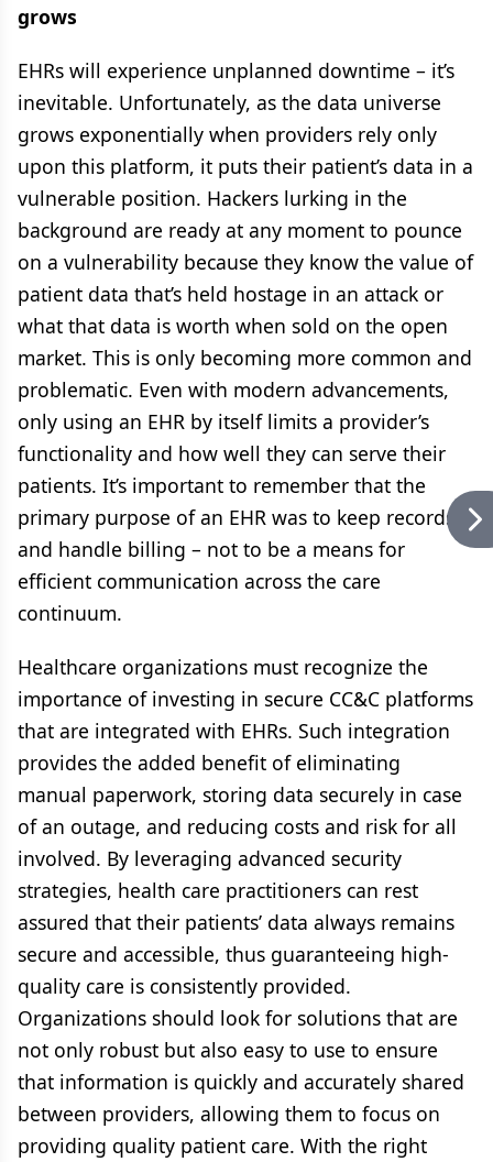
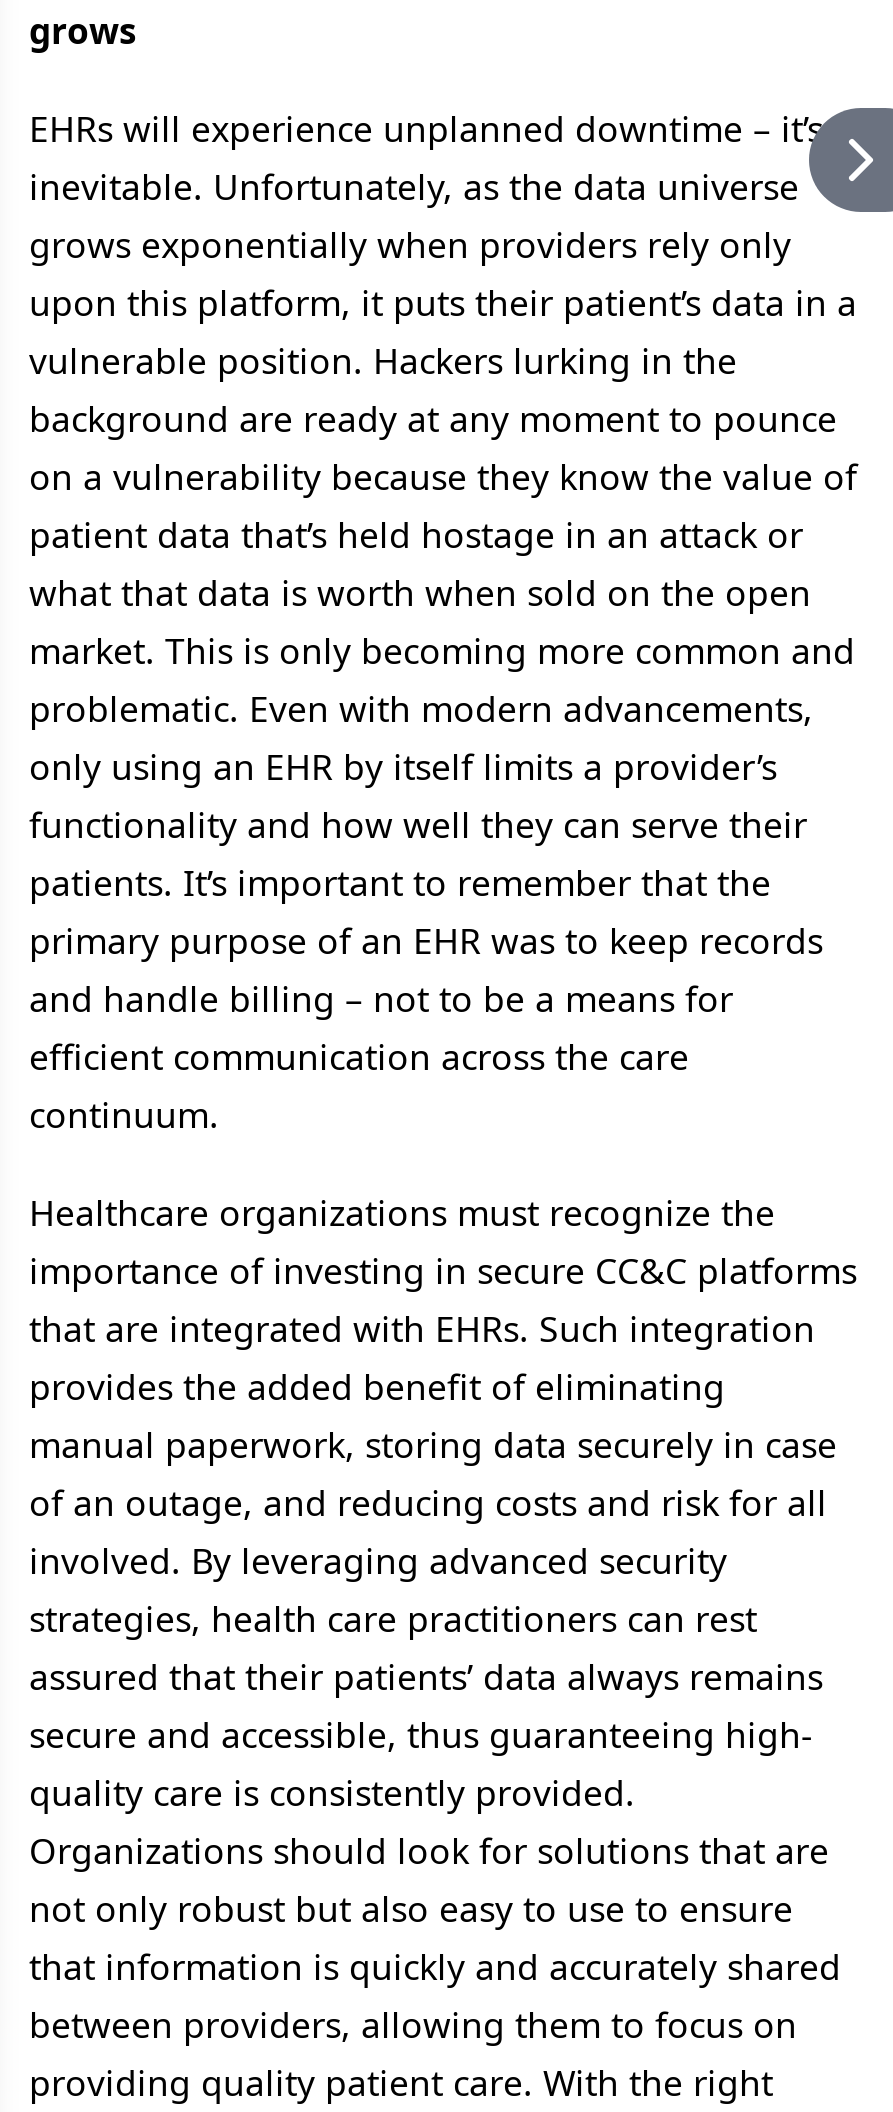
+ [image]

- [image]
